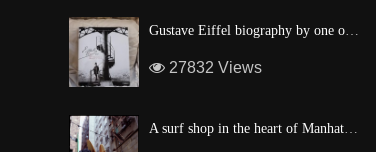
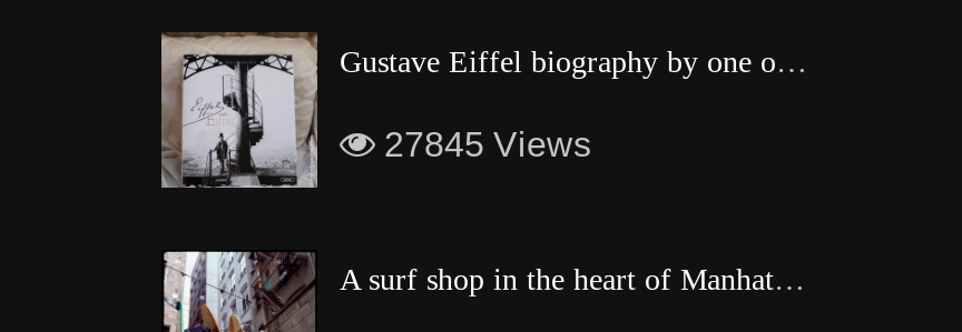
- 27832 Views
+ 27845 Views
